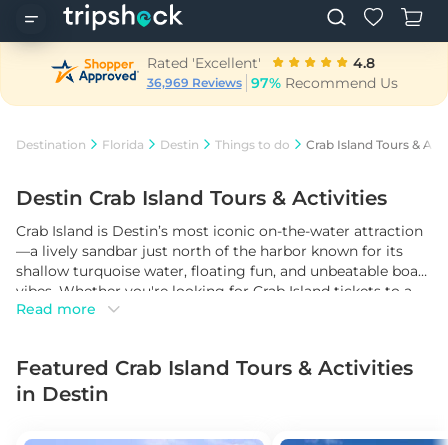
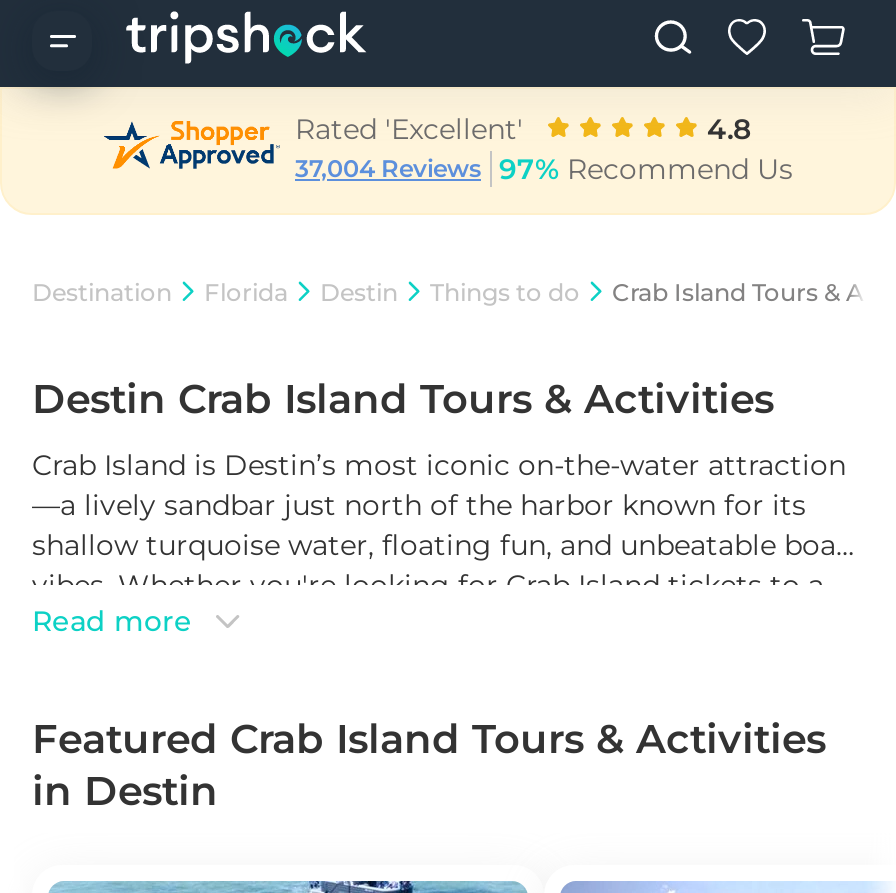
- 36,969 Reviews 97% Recommend Us
+ 37,004 Reviews 97% Recommend Us
